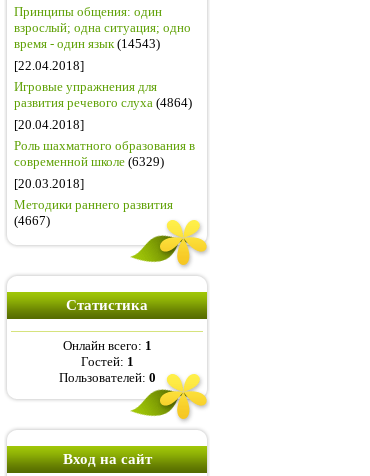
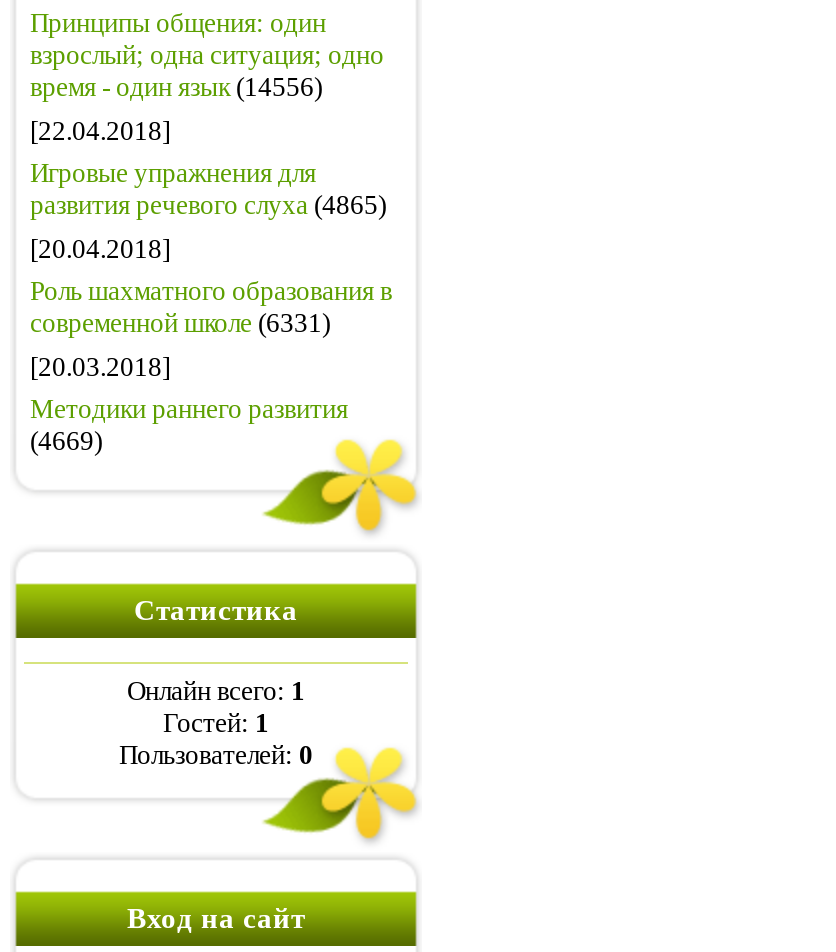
- время - один язык (14543)
+ время - один язык (14556)

- развития речевого слуха (4864)
+ развития речевого слуха (4865)

- современной школе (6329)
+ современной школе (6331)

- (4667)
+ (4669)
